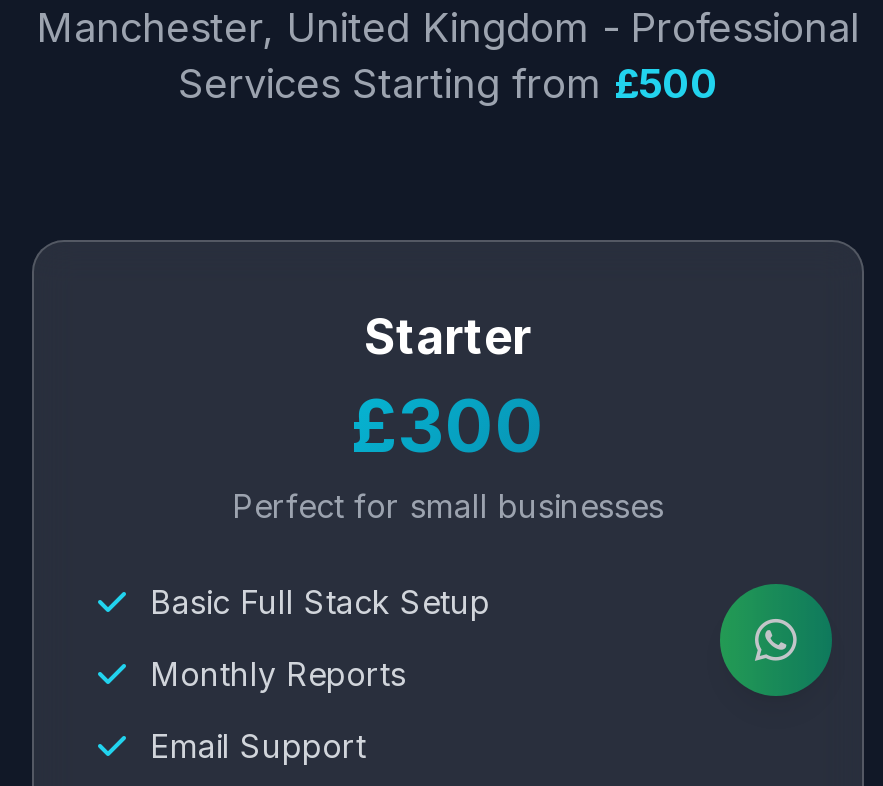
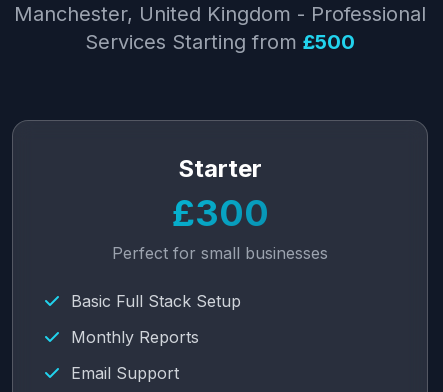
- [image]
